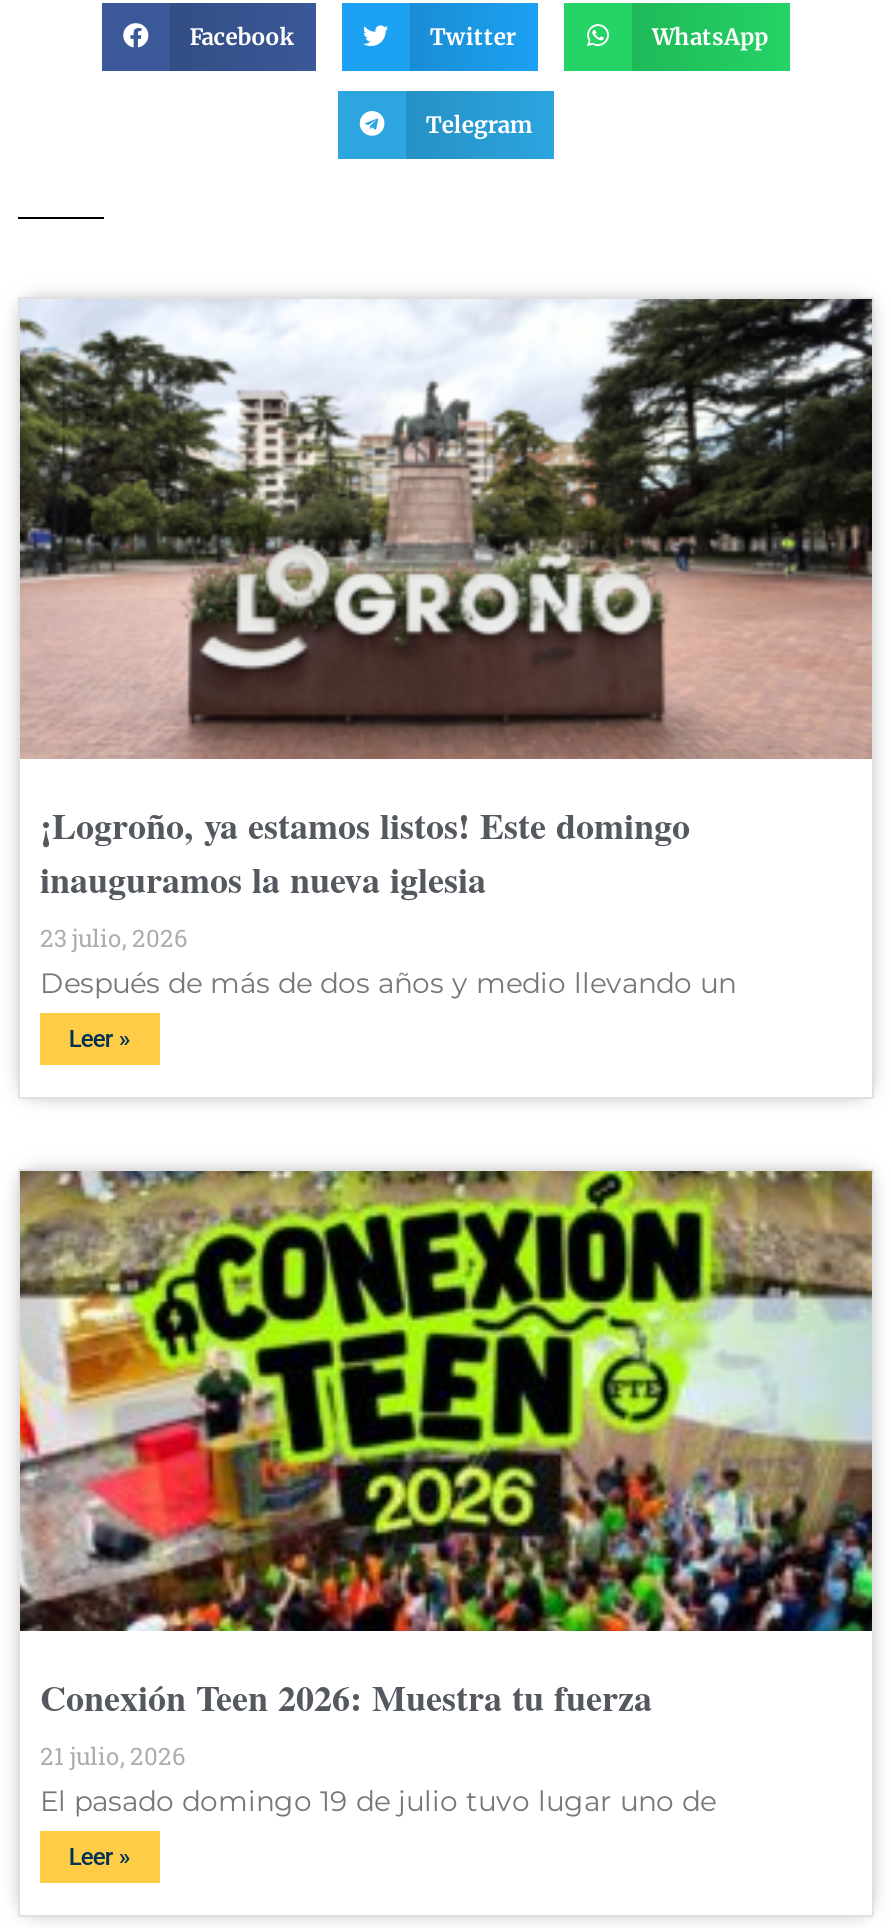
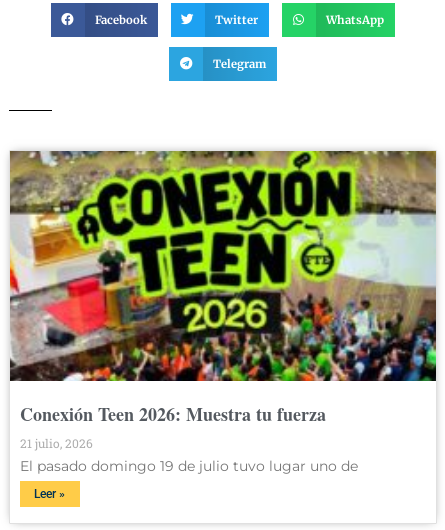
- [image]
- ¡Logroño, ya estamos listos! Este domingo
- inauguramos la nueva iglesia
- 23 julio, 2026
- Después de más de dos años y medio llevando un
- Leer »
